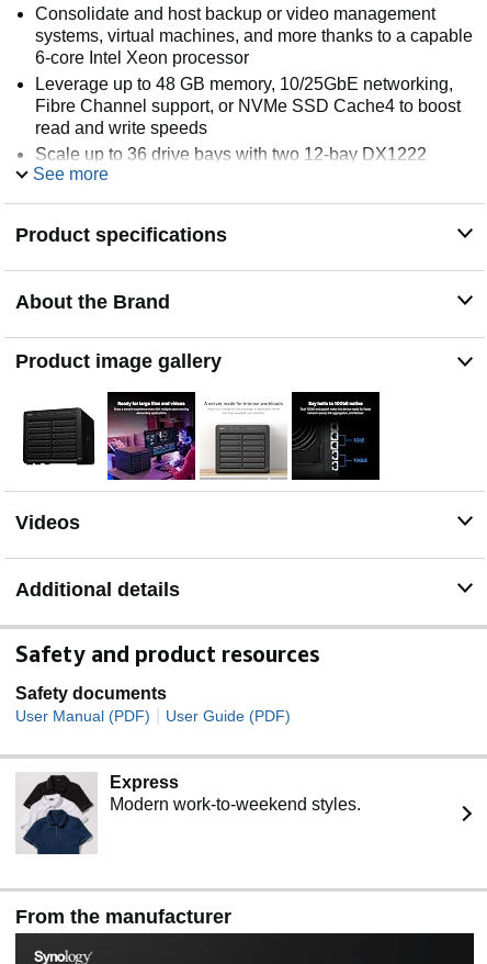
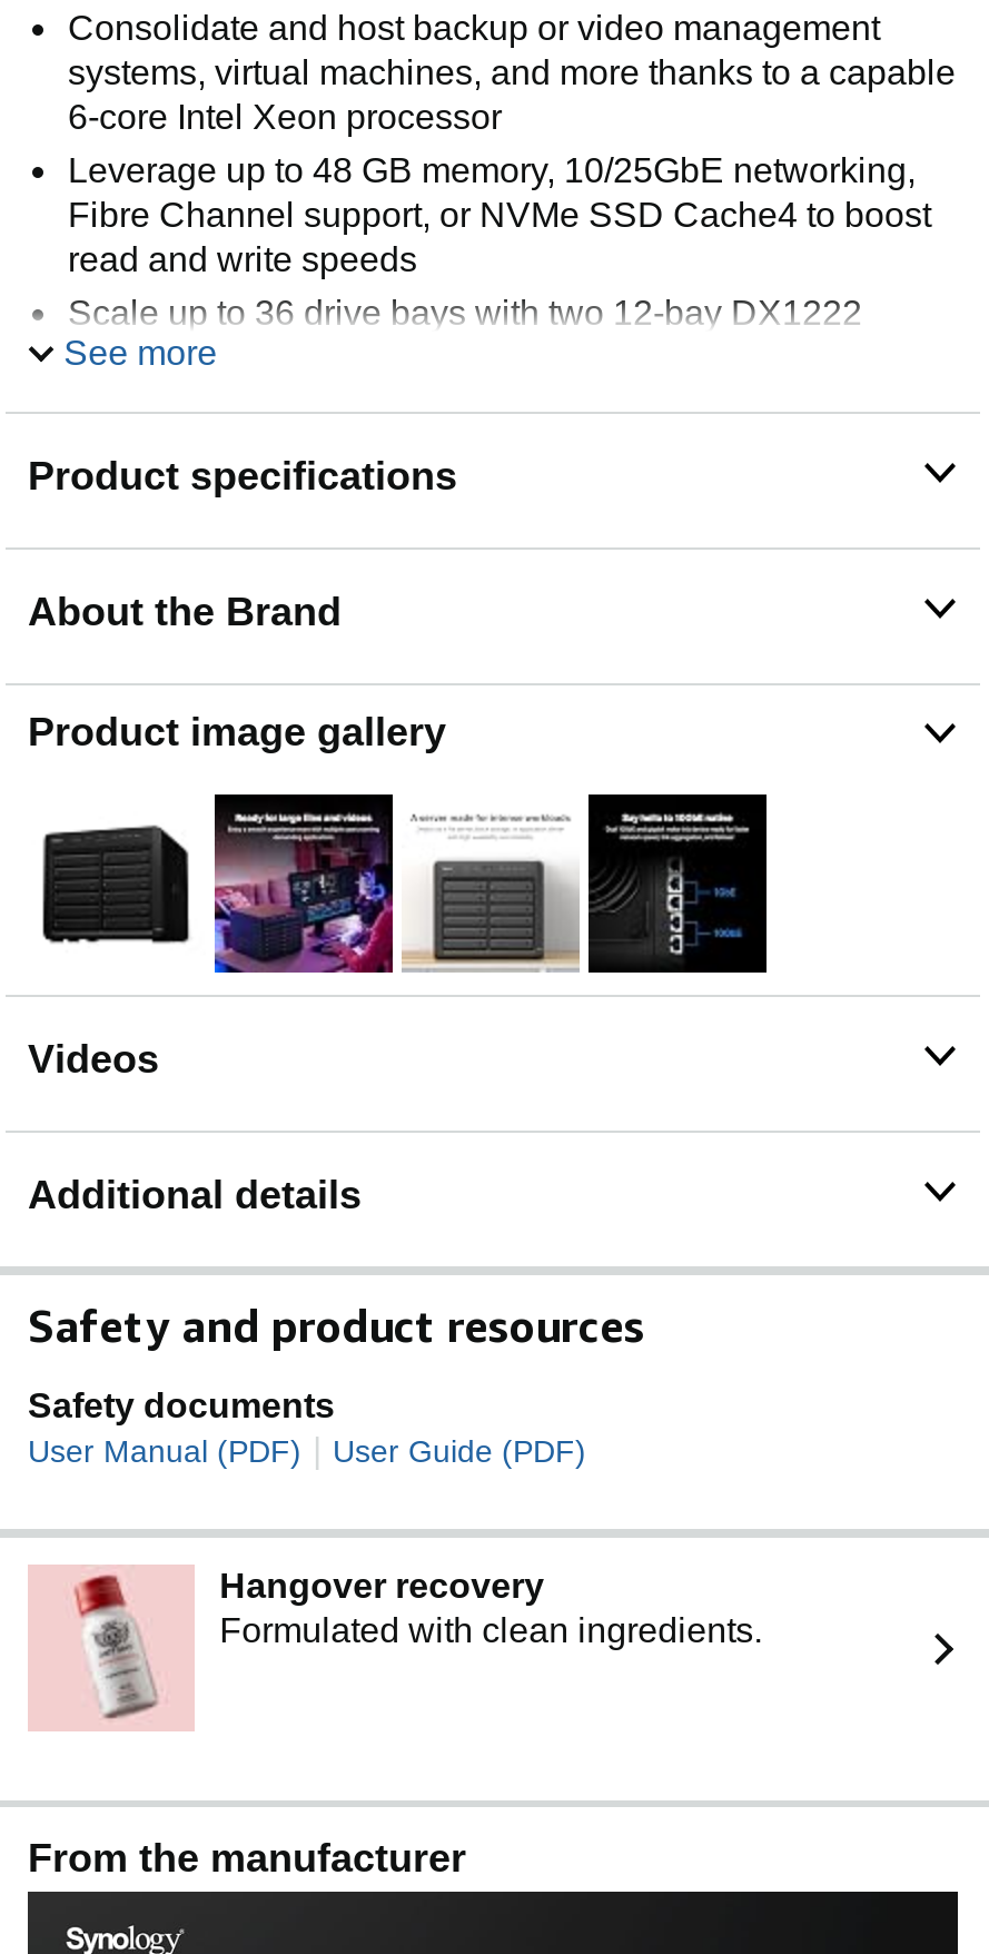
- [image]
- Express
- Modern work-to-weekend styles.
+ [image]
+ Hangover recovery
+ Formulated with clean ingredients.
